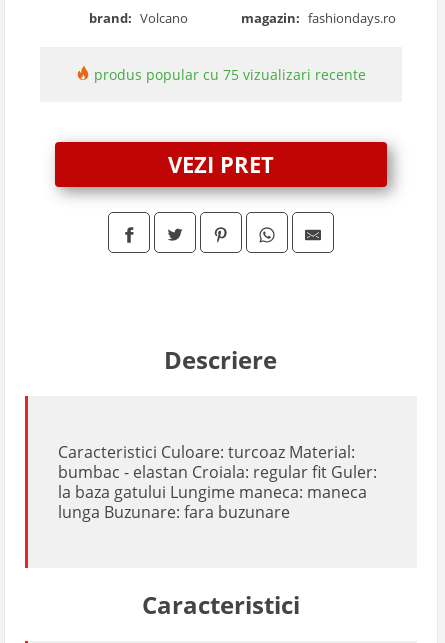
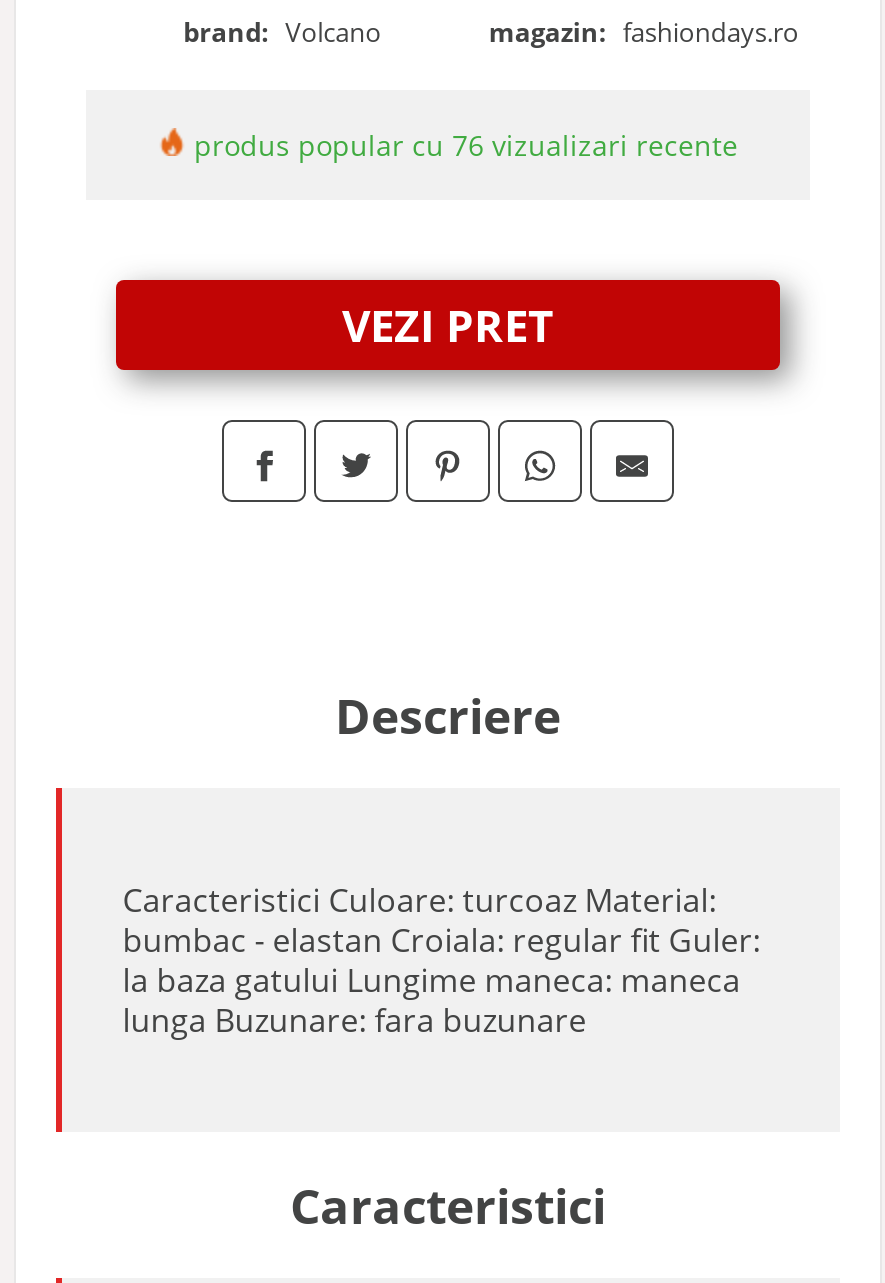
- produs popular cu 75 vizualizari recente
+ produs popular cu 76 vizualizari recente
